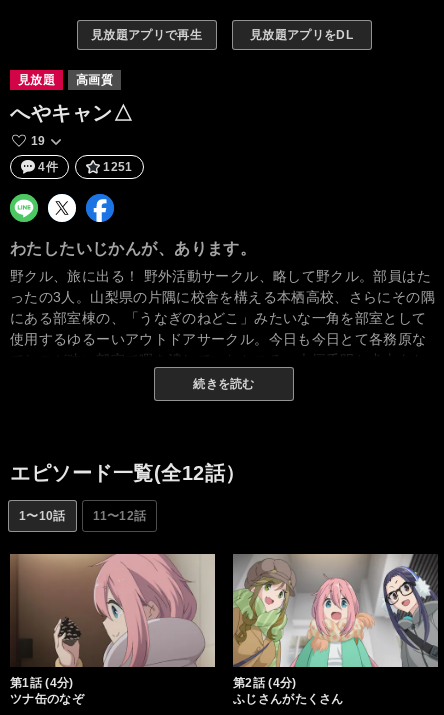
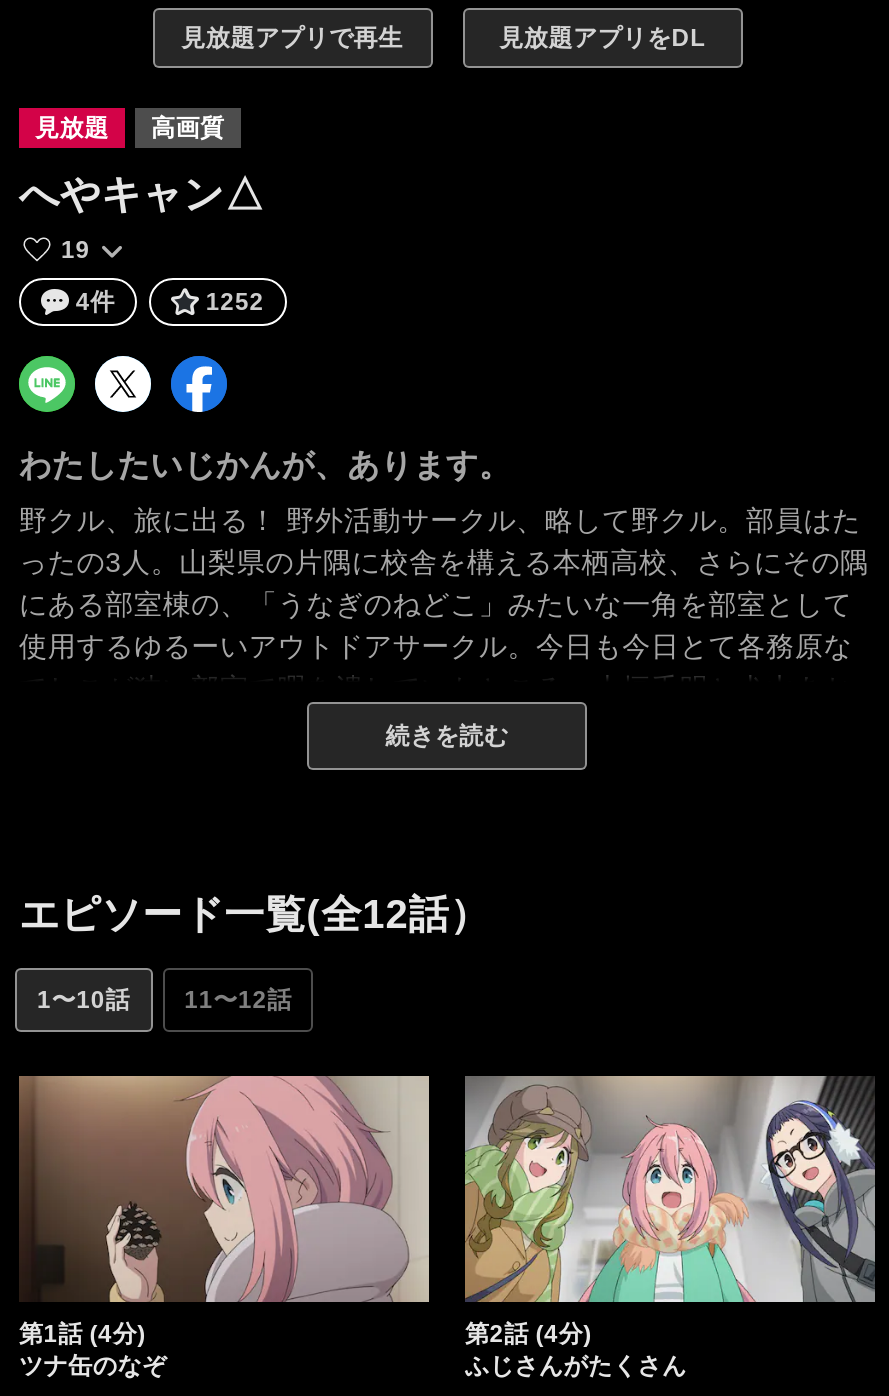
- 1251
+ 1252
